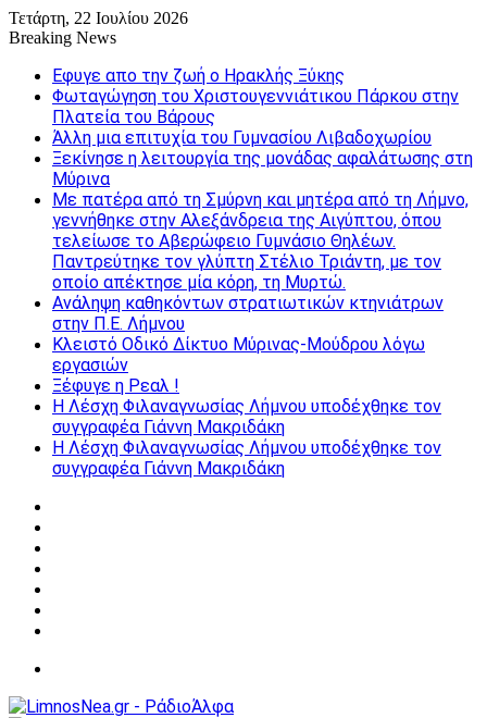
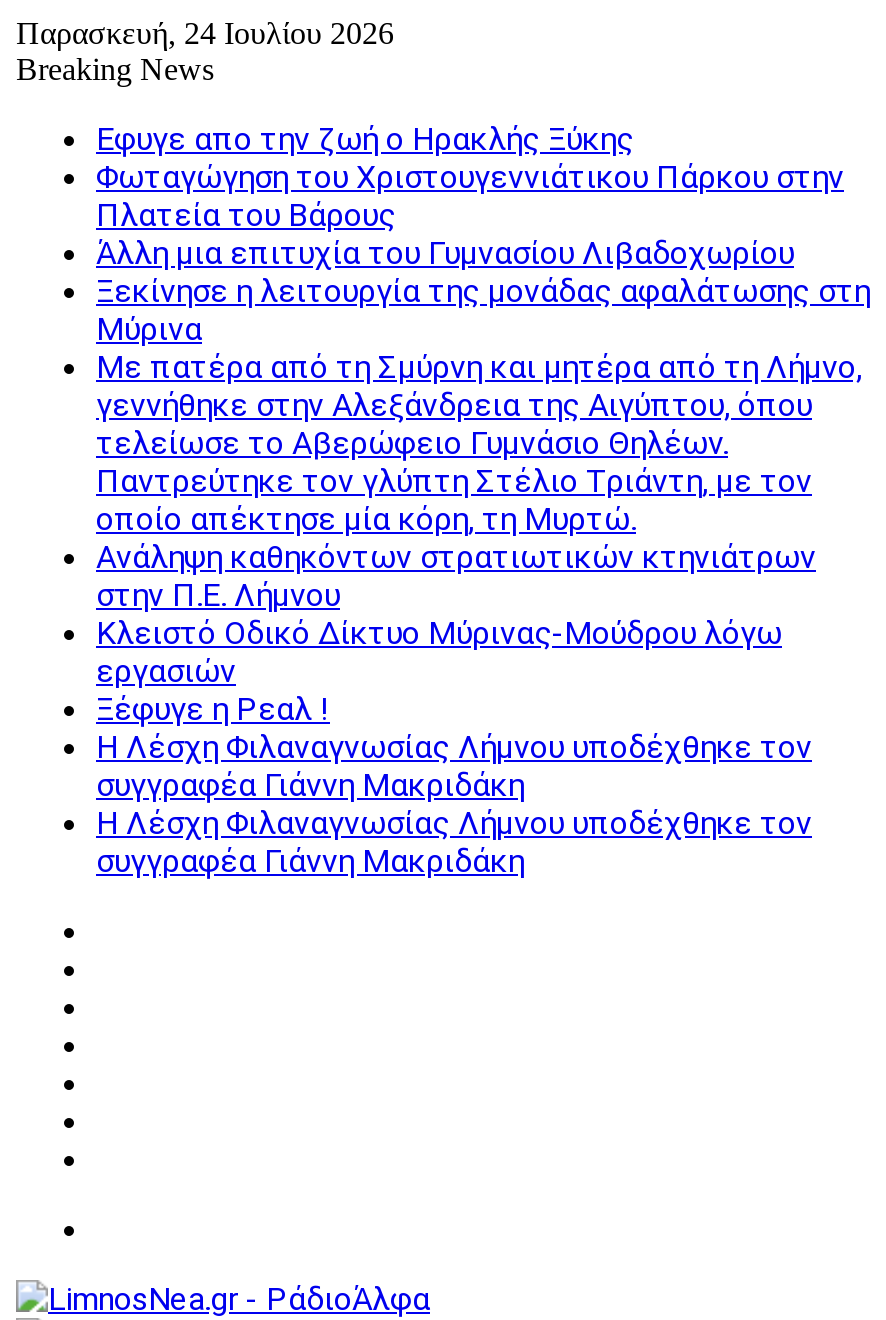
- Τετάρτη, 22 Ιουλίου 2026
+ Παρασκευή, 24 Ιουλίου 2026
